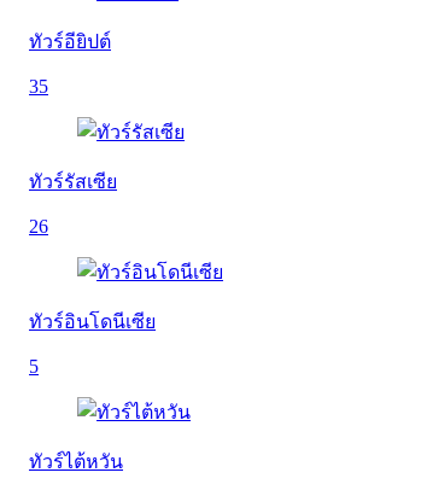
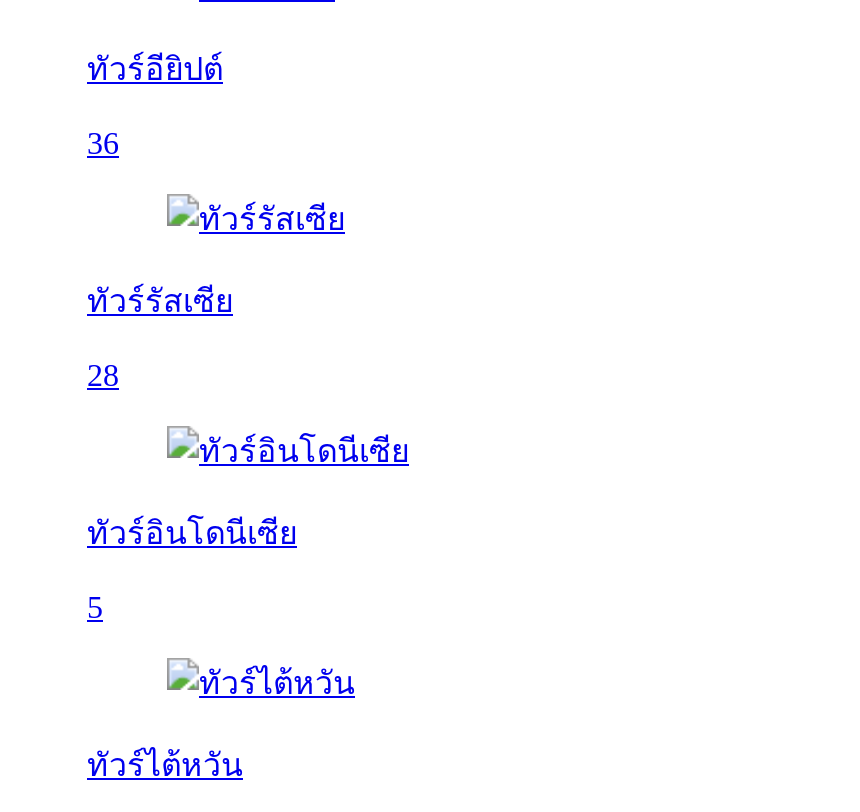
- 35
+ 36

- 26
+ 28
